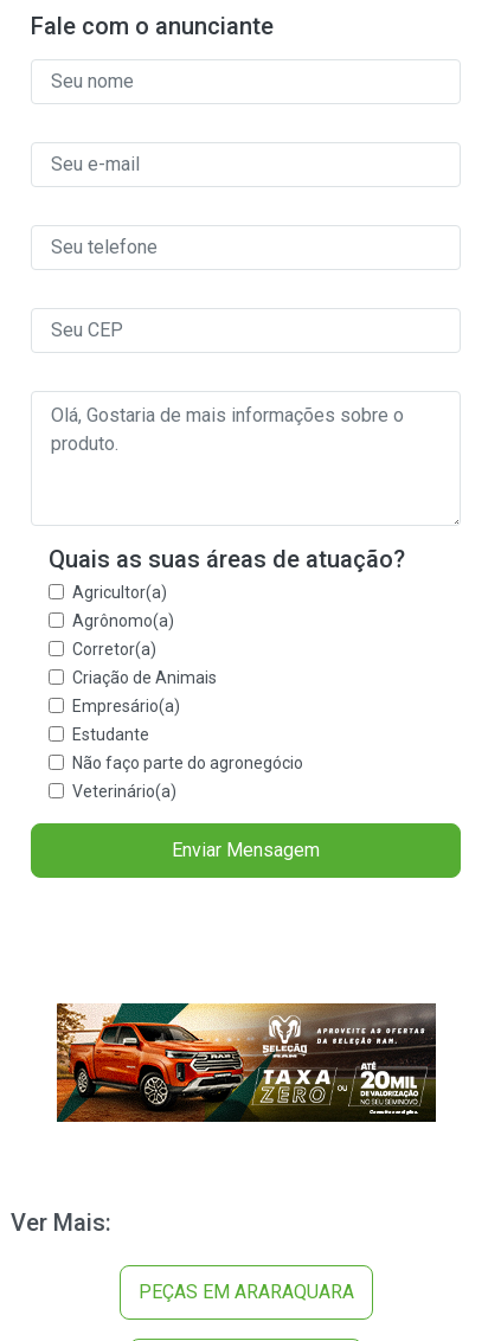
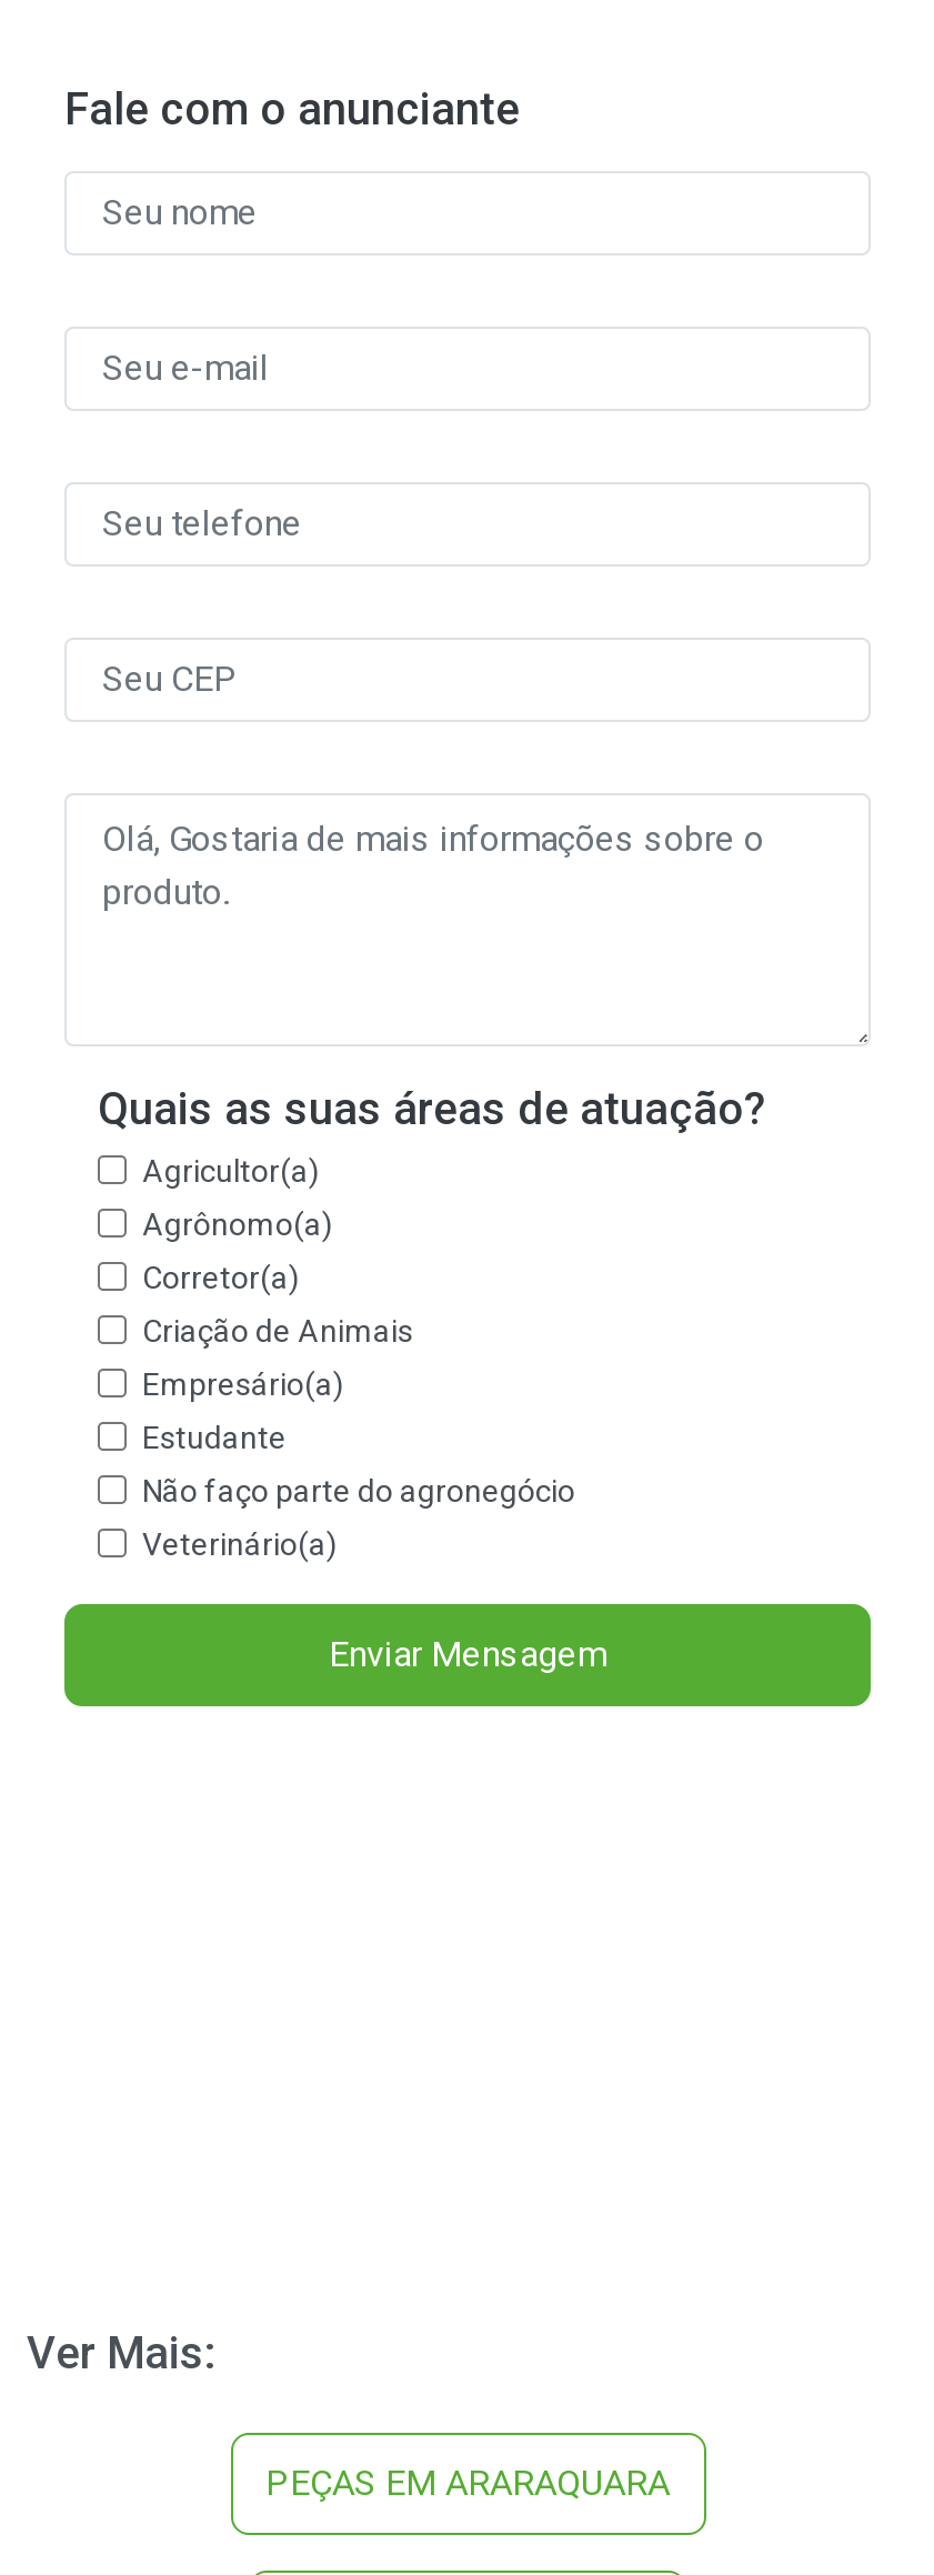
- [image]
